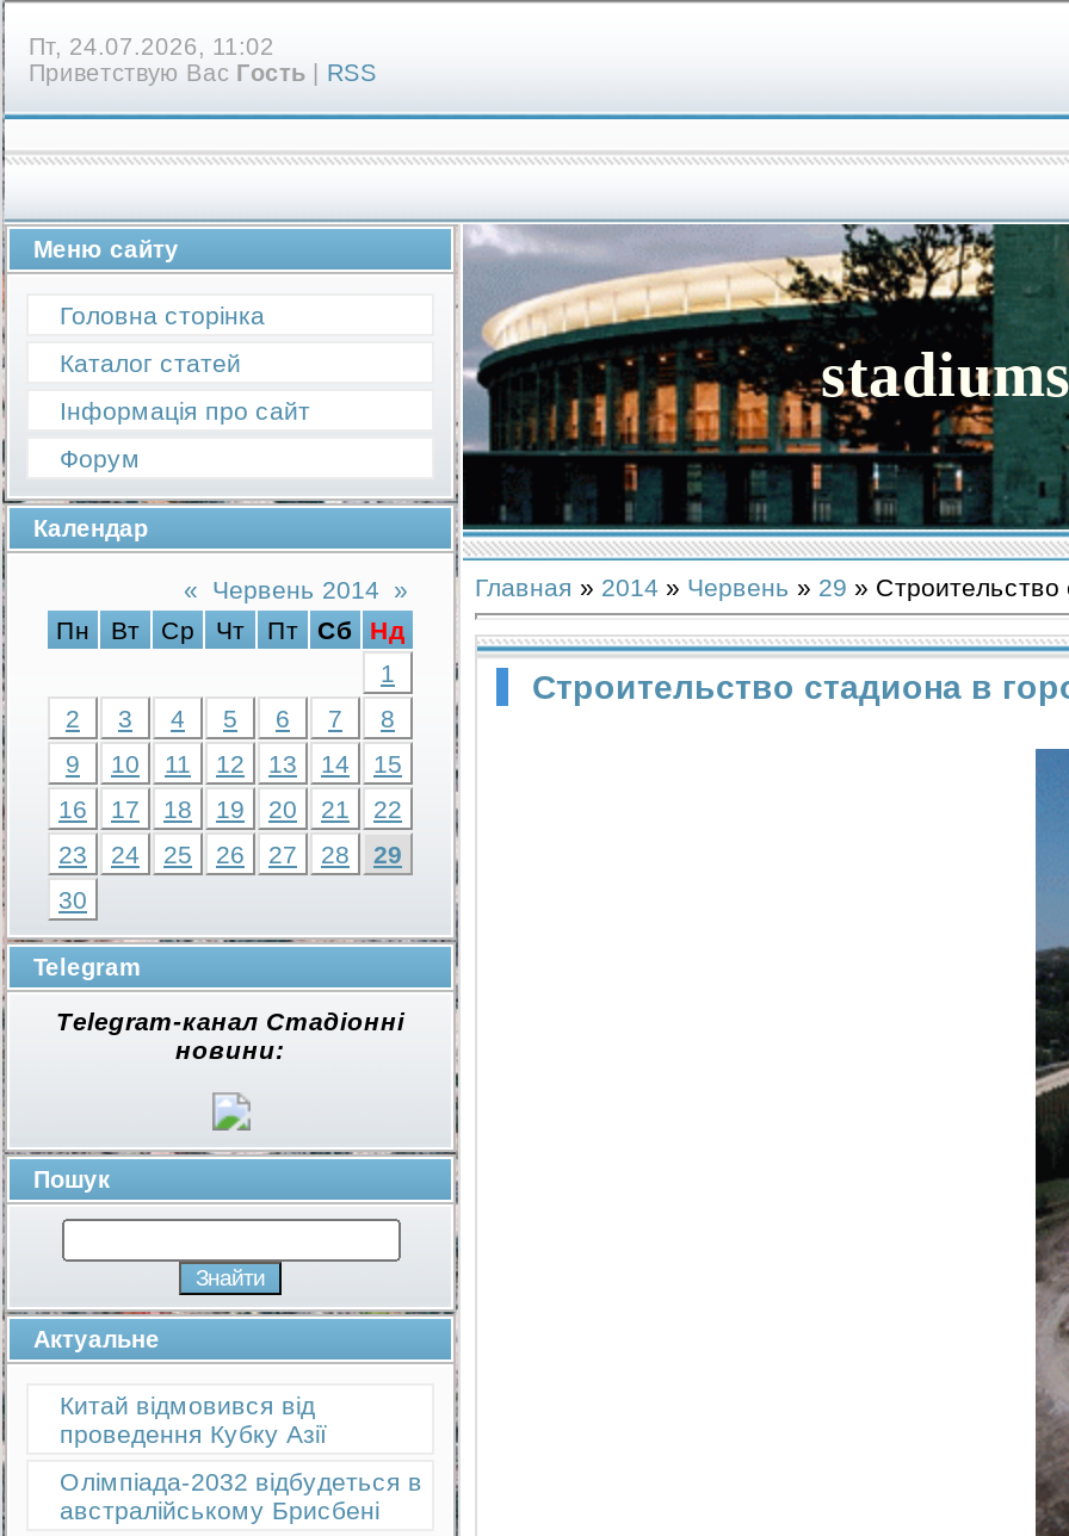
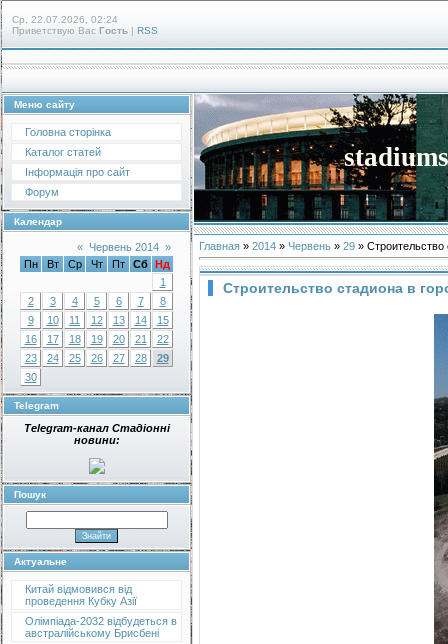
- Пт, 24.07.2026, 11:02
+ Ср, 22.07.2026, 02:24
